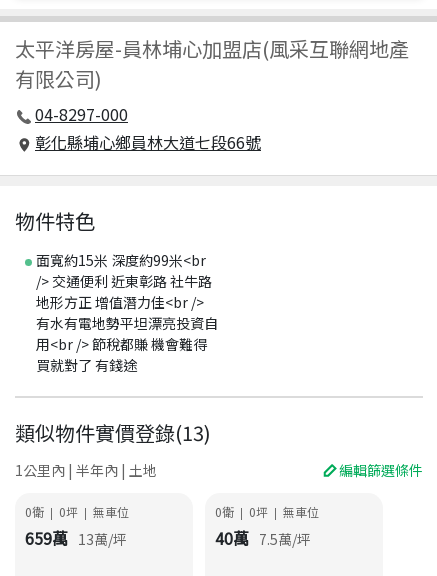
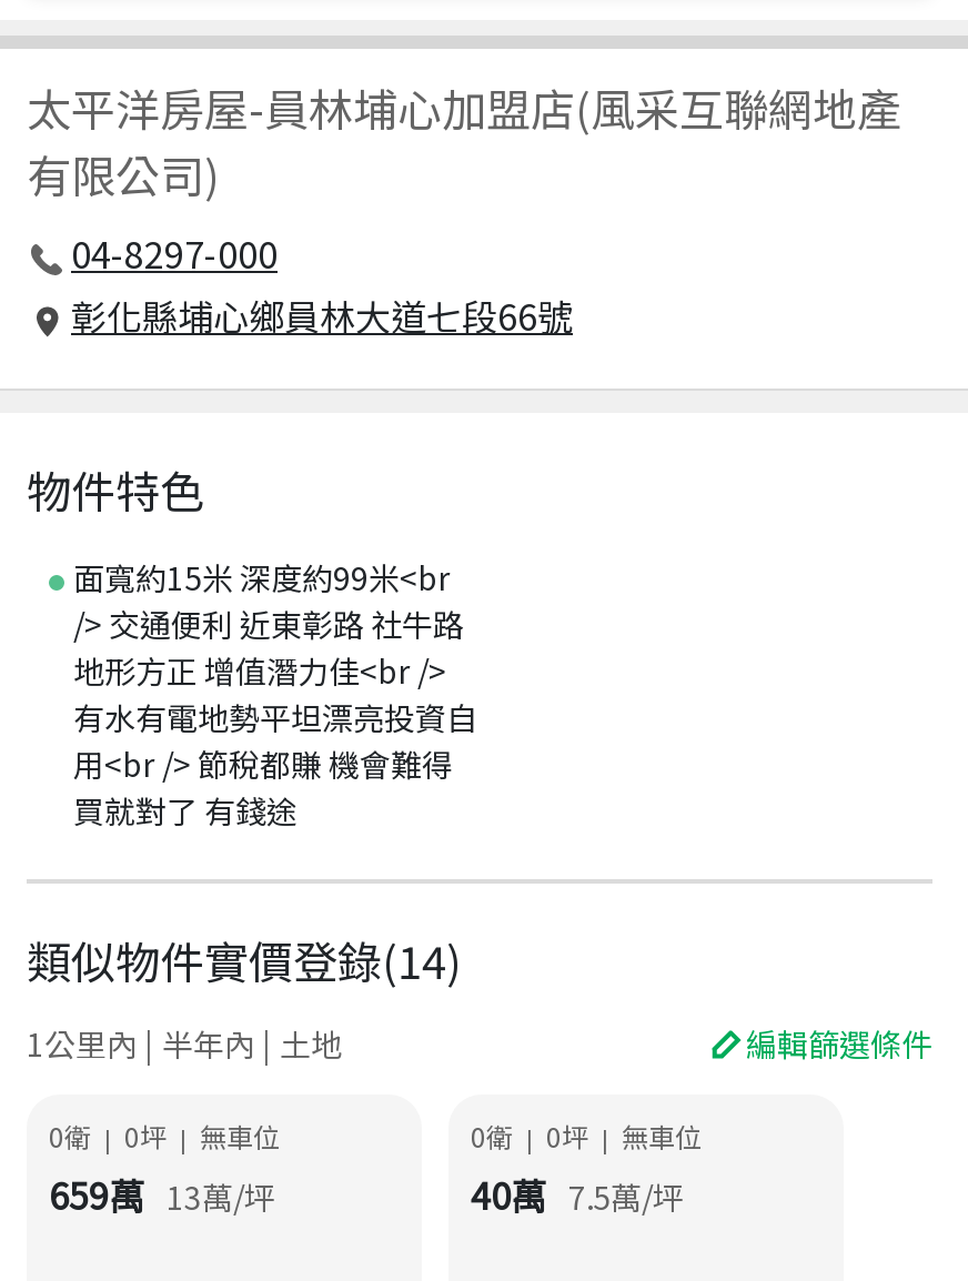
- 類似物件實價登錄(13)
+ 類似物件實價登錄(14)
